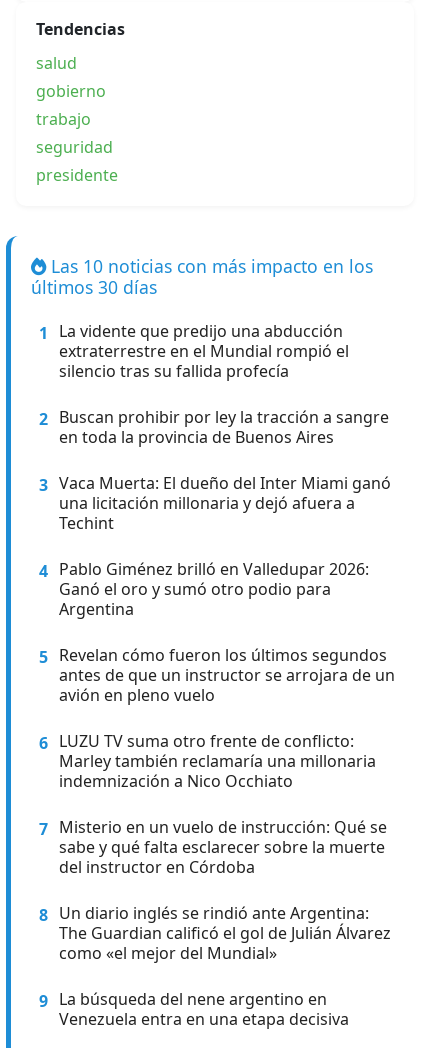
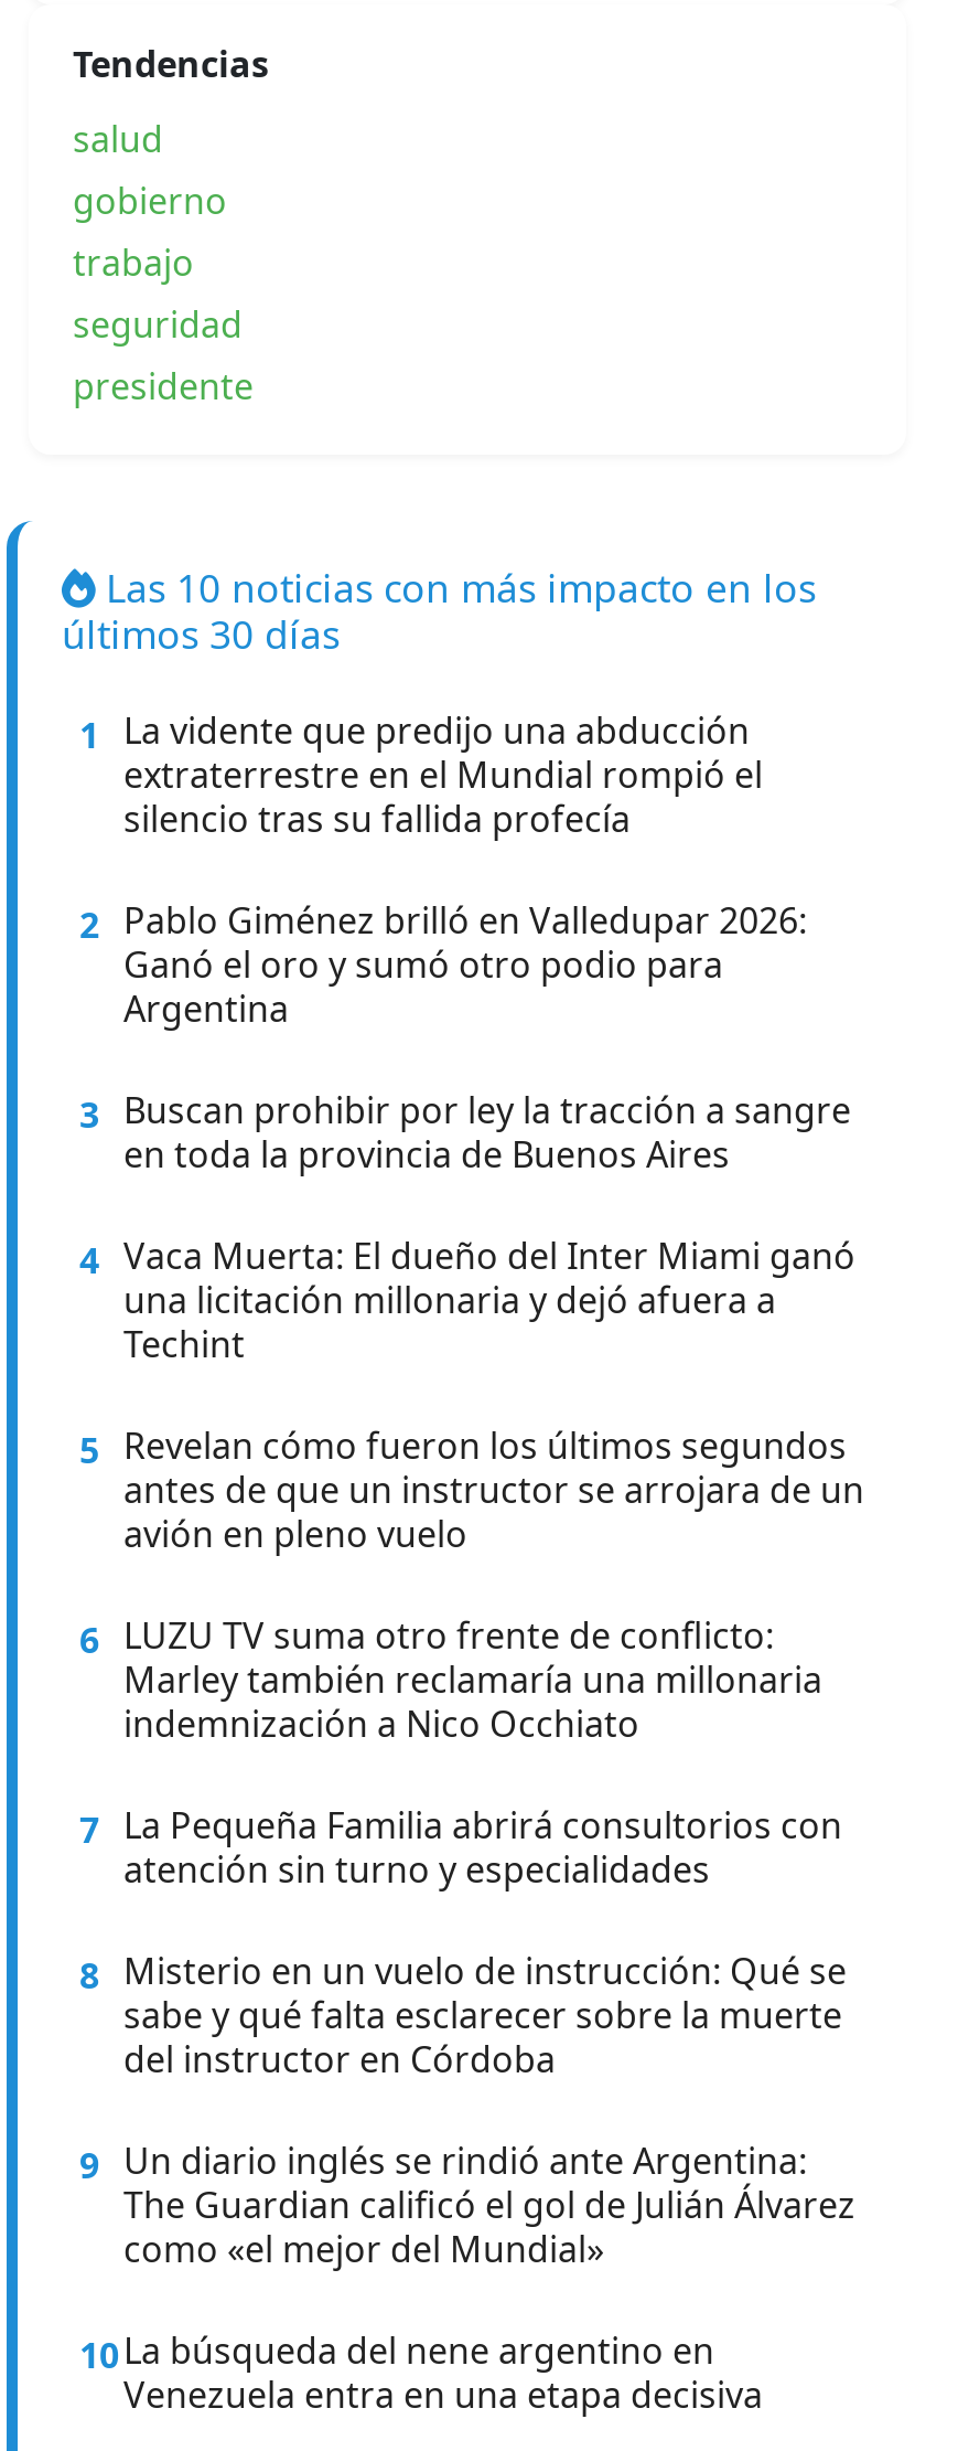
- 2 Buscan prohibir por ley la tracción a sangre
+ 2 Pablo Giménez brilló en Valledupar 2026:
+ 3 Buscan prohibir por ley la tracción a sangre

moved down: en toda la provincia de Buenos Aires

- 3 Vaca Muerta: El dueño del Inter Miami ganó
+ 4 Vaca Muerta: El dueño del Inter Miami ganó

moved down: una licitación millonaria y dejó afuera a | Techint

- 4 Pablo Giménez brilló en Valledupar 2026:

moved up: Ganó el oro y sumó otro podio para | Argentina

- 7 Misterio en un vuelo de instrucción: Qué se
+ 7 La Pequeña Familia abrirá consultorios con
+ atención sin turno y especialidades
+ 8 Misterio en un vuelo de instrucción: Qué se

- 8 Un diario inglés se rindió ante Argentina:
+ 9 Un diario inglés se rindió ante Argentina:

- 9 La búsqueda del nene argentino en
+ 10 La búsqueda del nene argentino en
